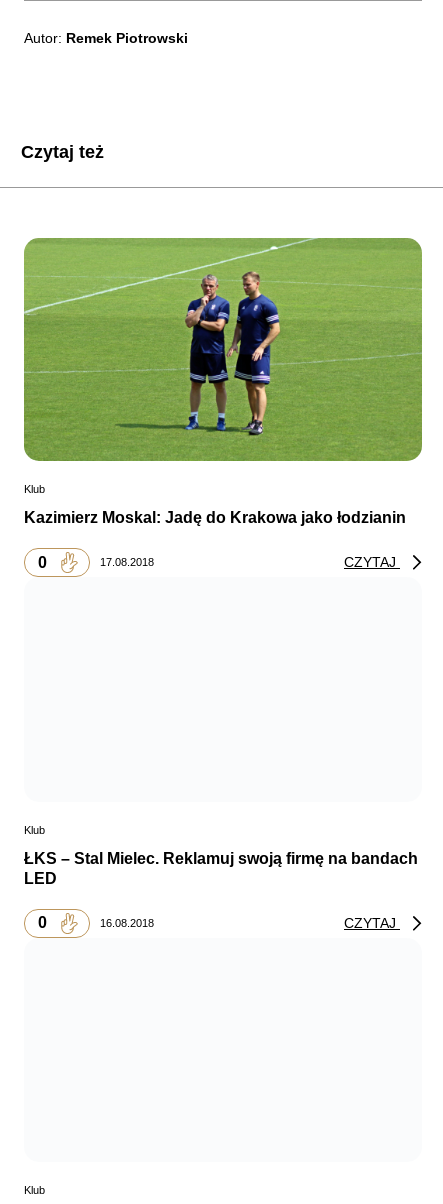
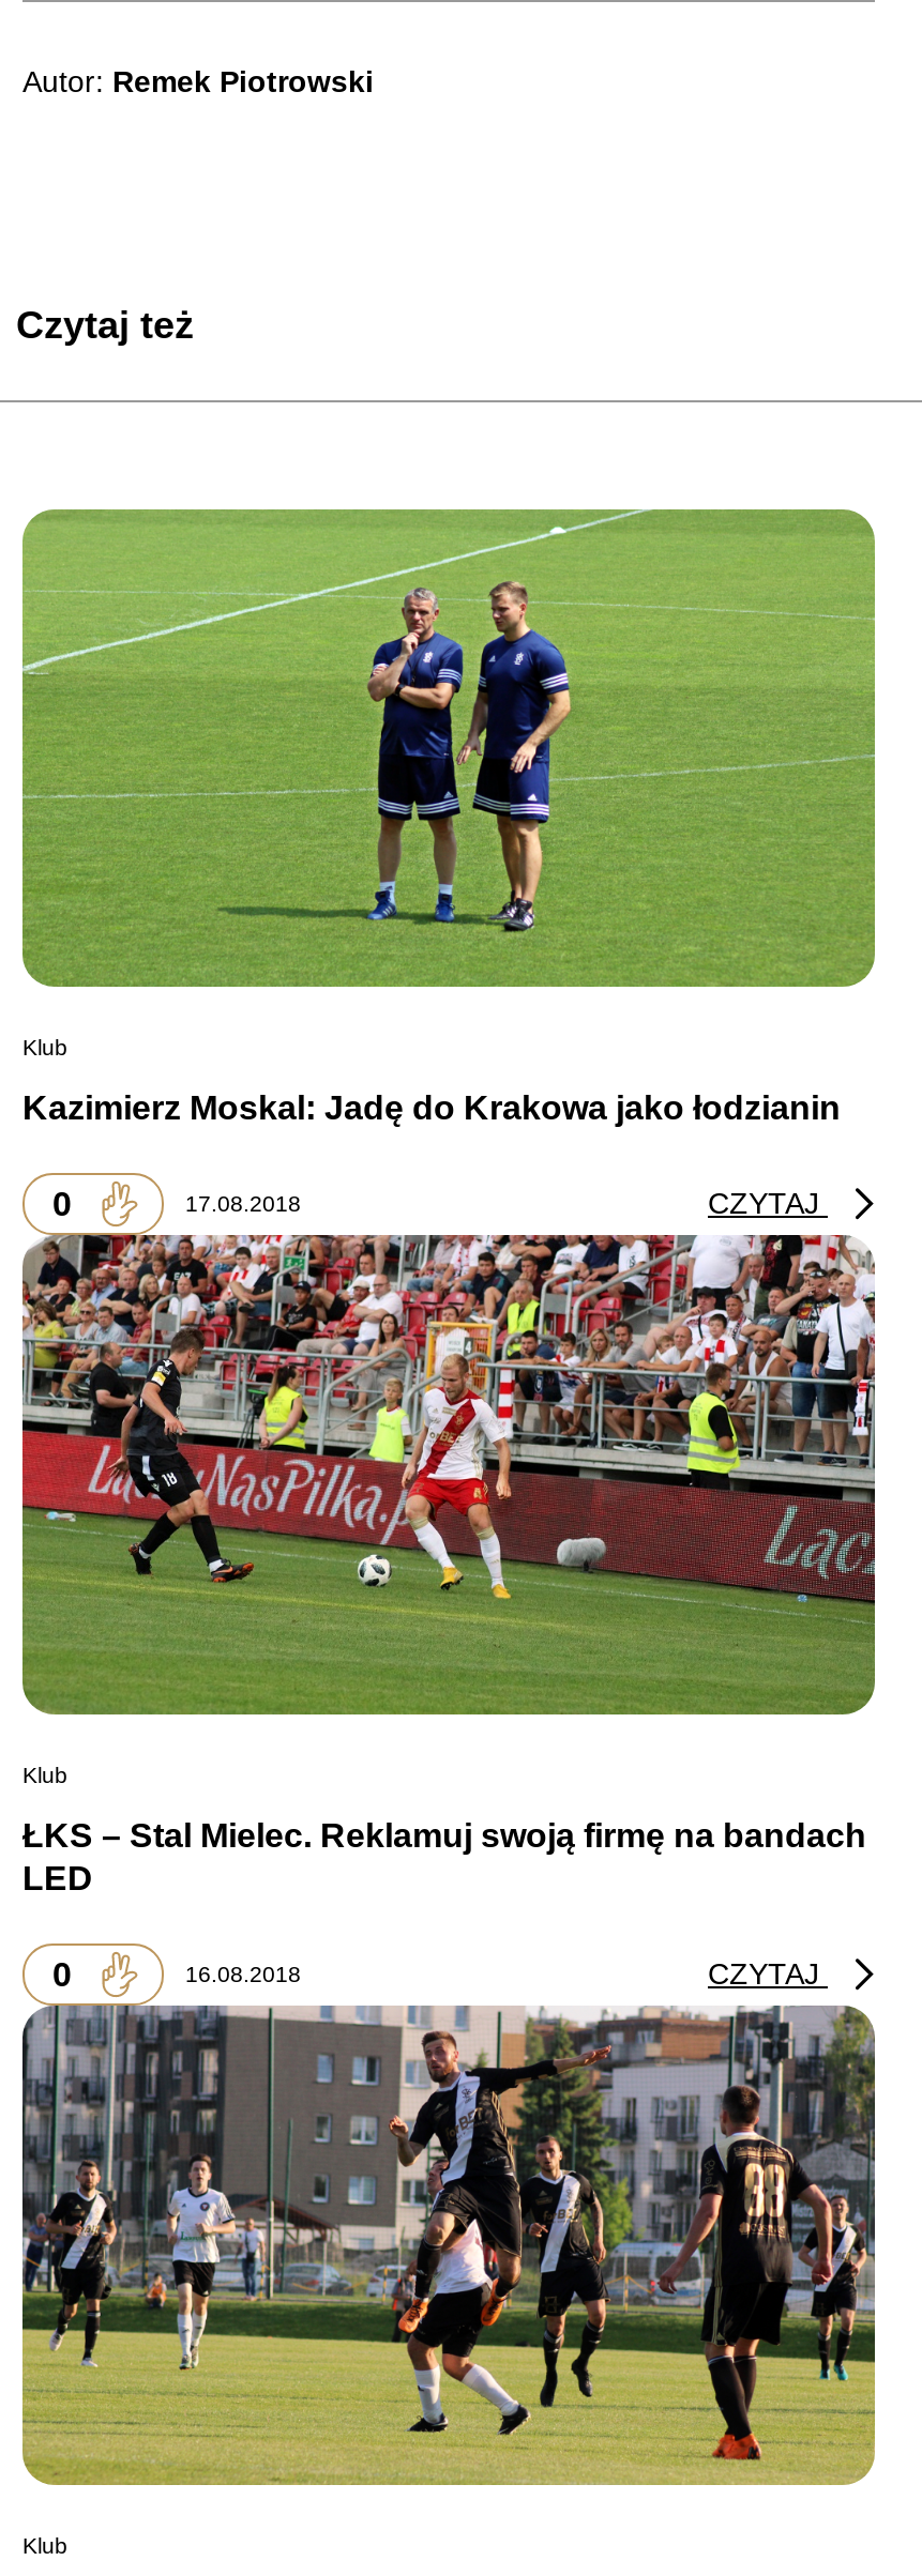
+ [image]

+ [image]
